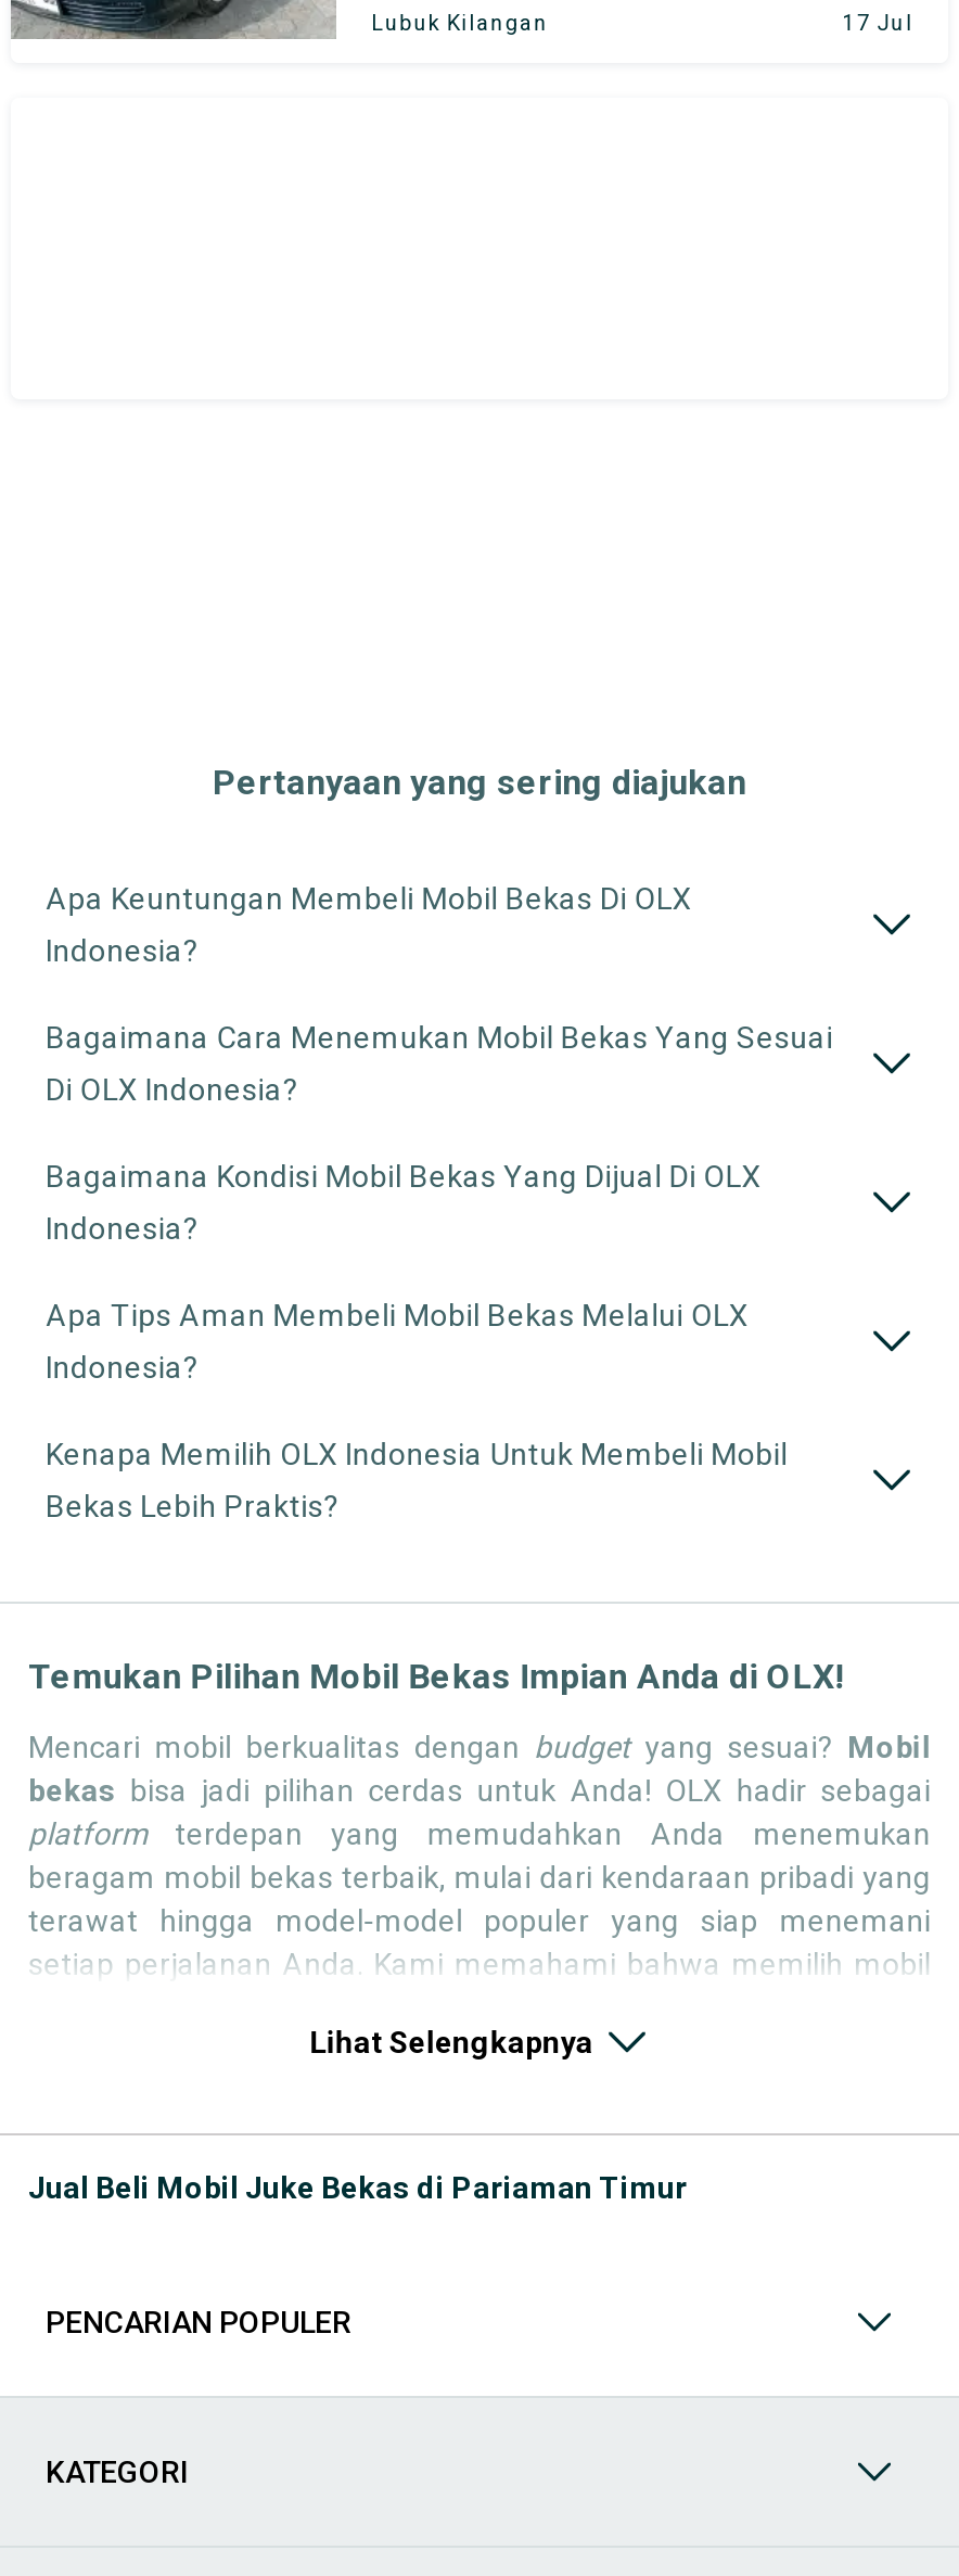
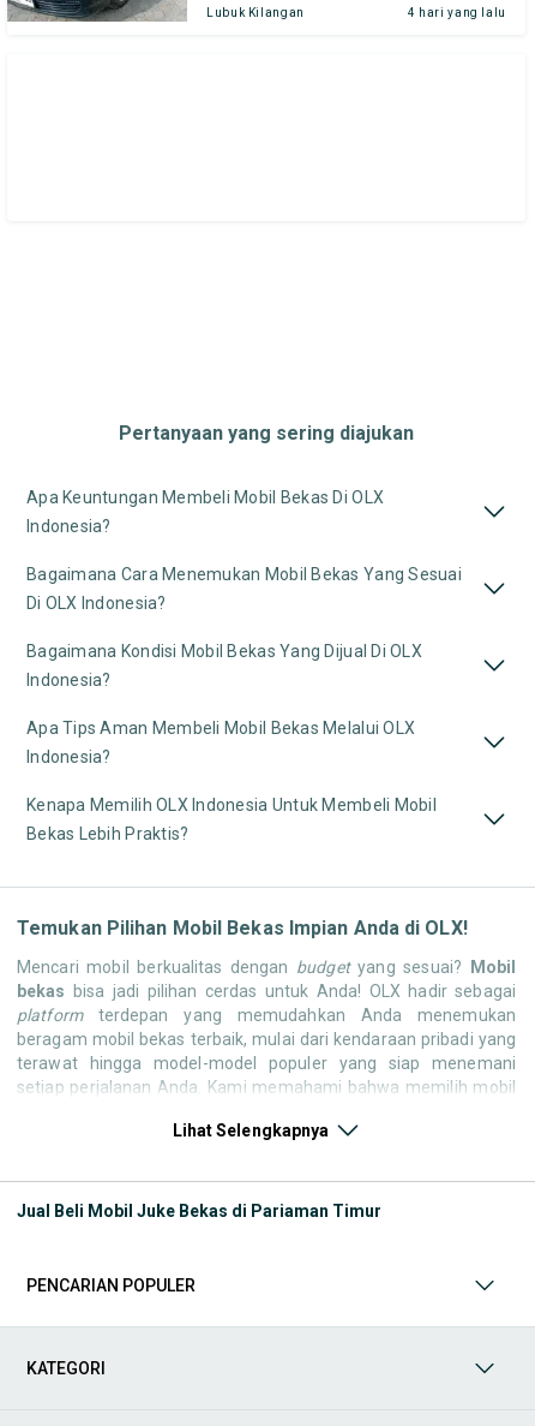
- 17 Jul
+ 4 hari yang lalu
